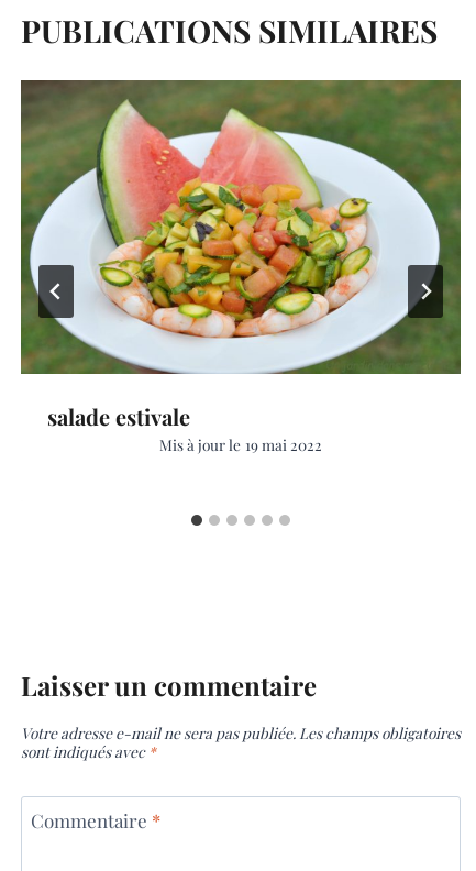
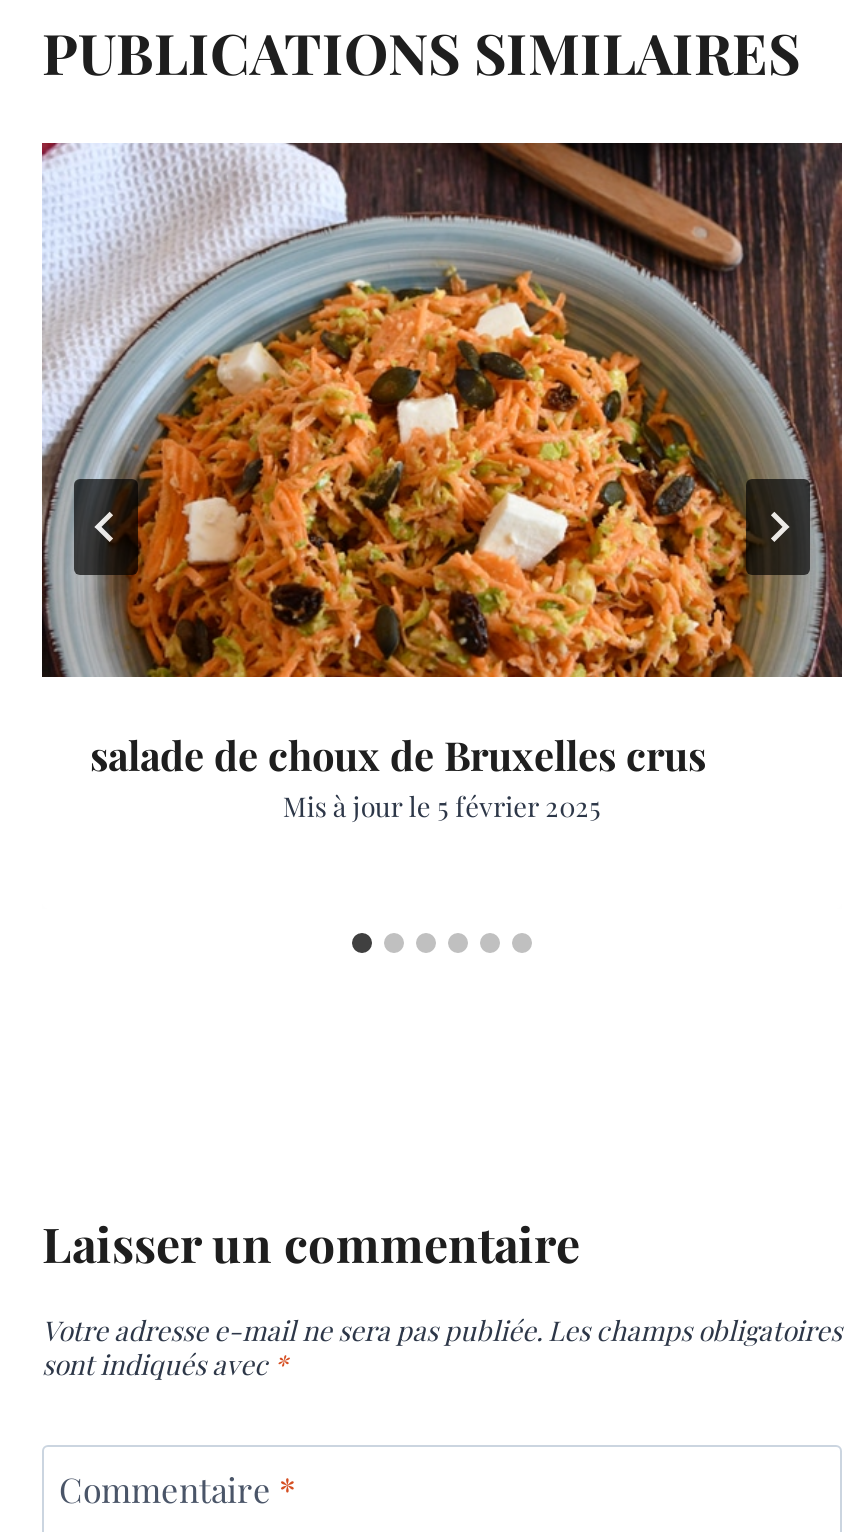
- [image]
- salade estivale
- Mis à jour le 19 mai 2022
+ [image]
+ salade de choux de Bruxelles crus
+ Mis à jour le 5 février 2025
